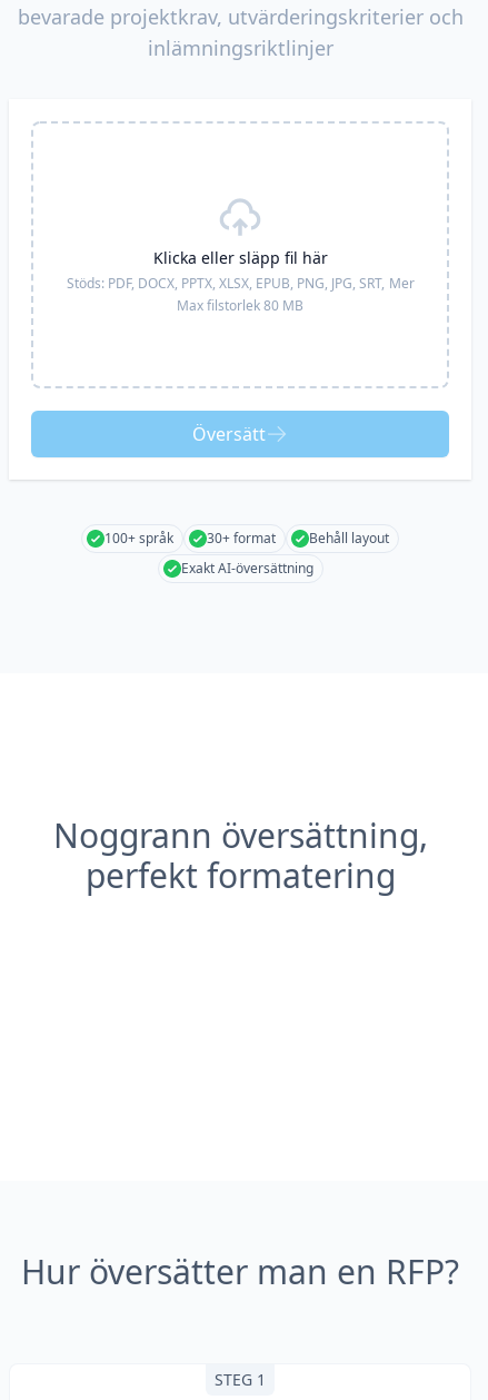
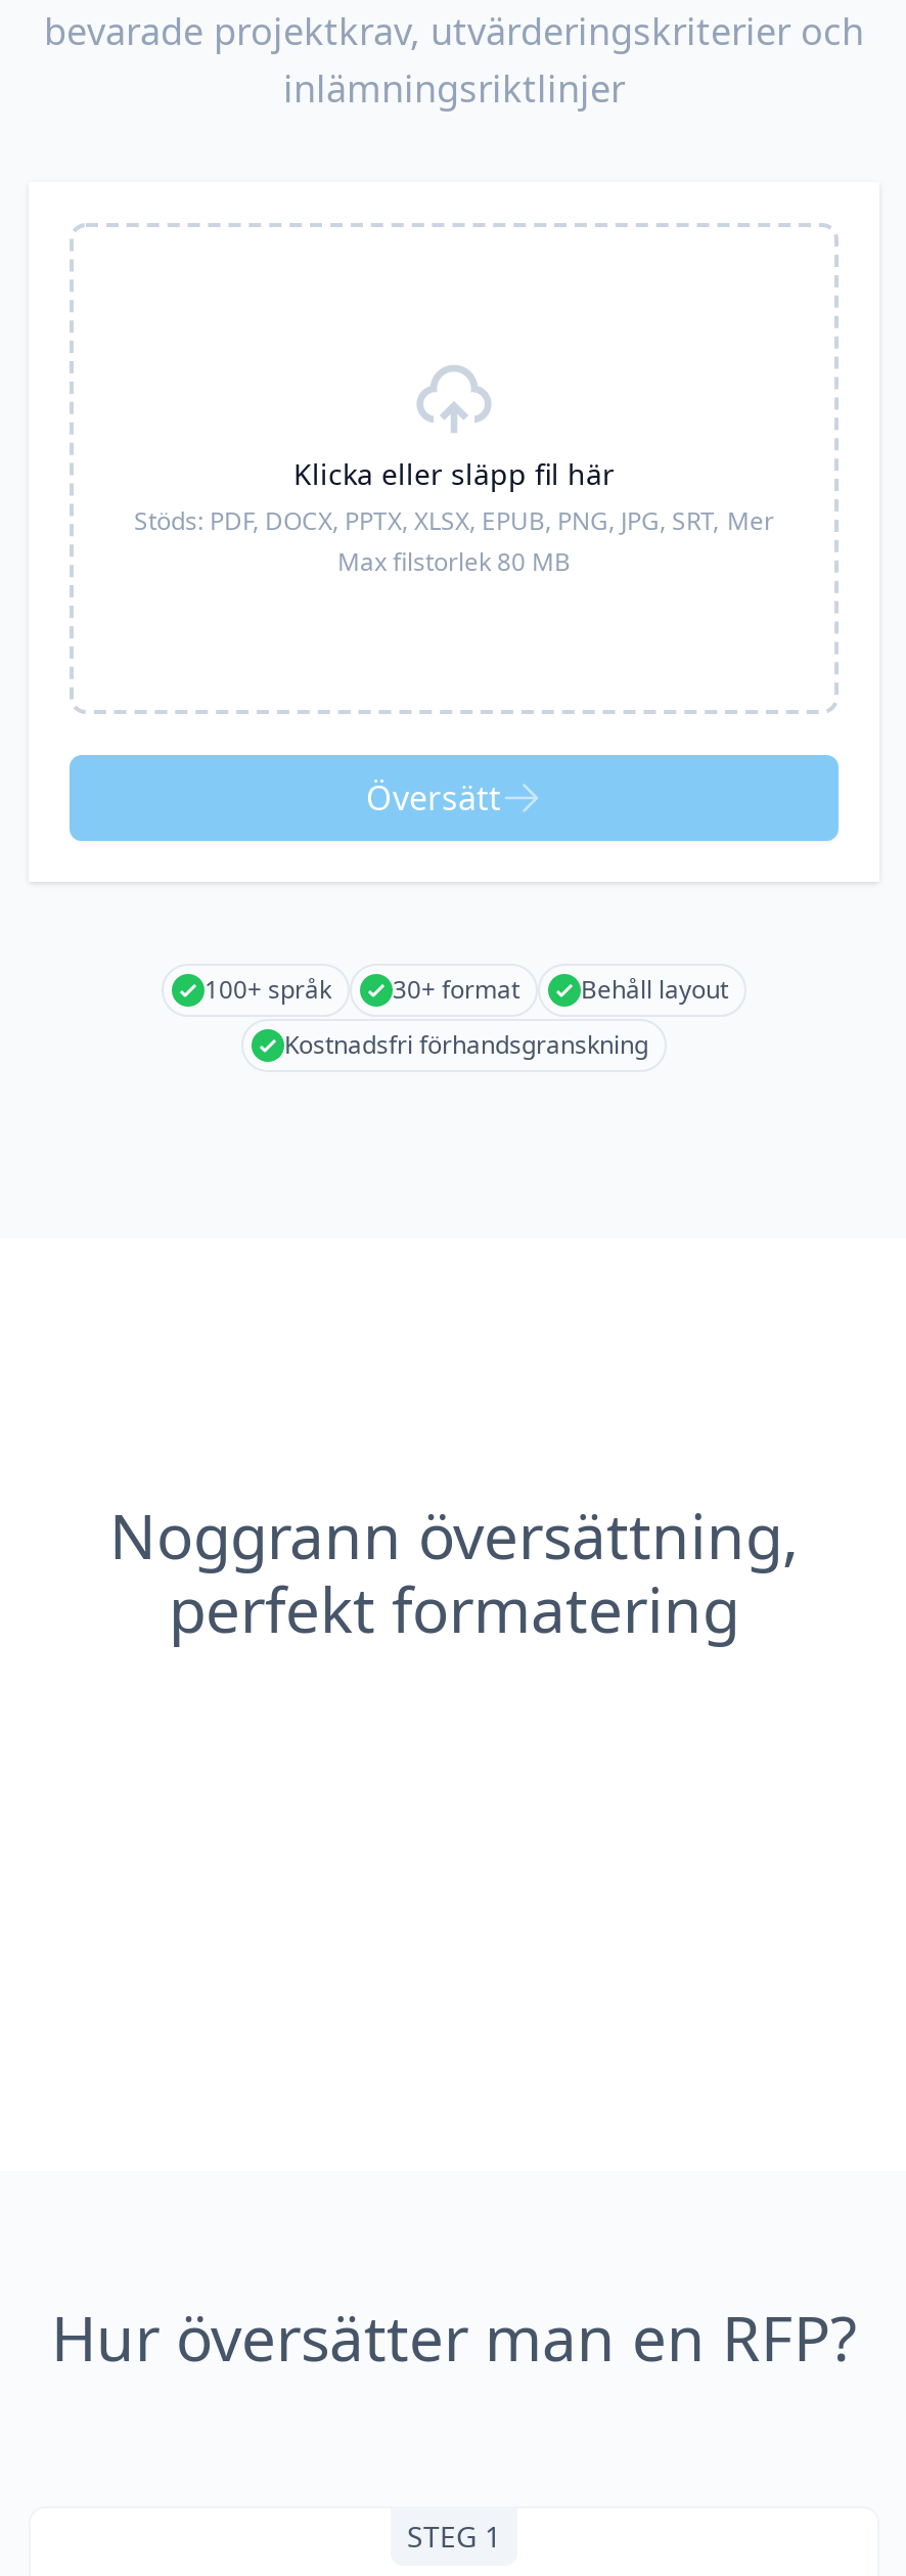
- Exakt AI-översättning
+ Kostnadsfri förhandsgranskning
